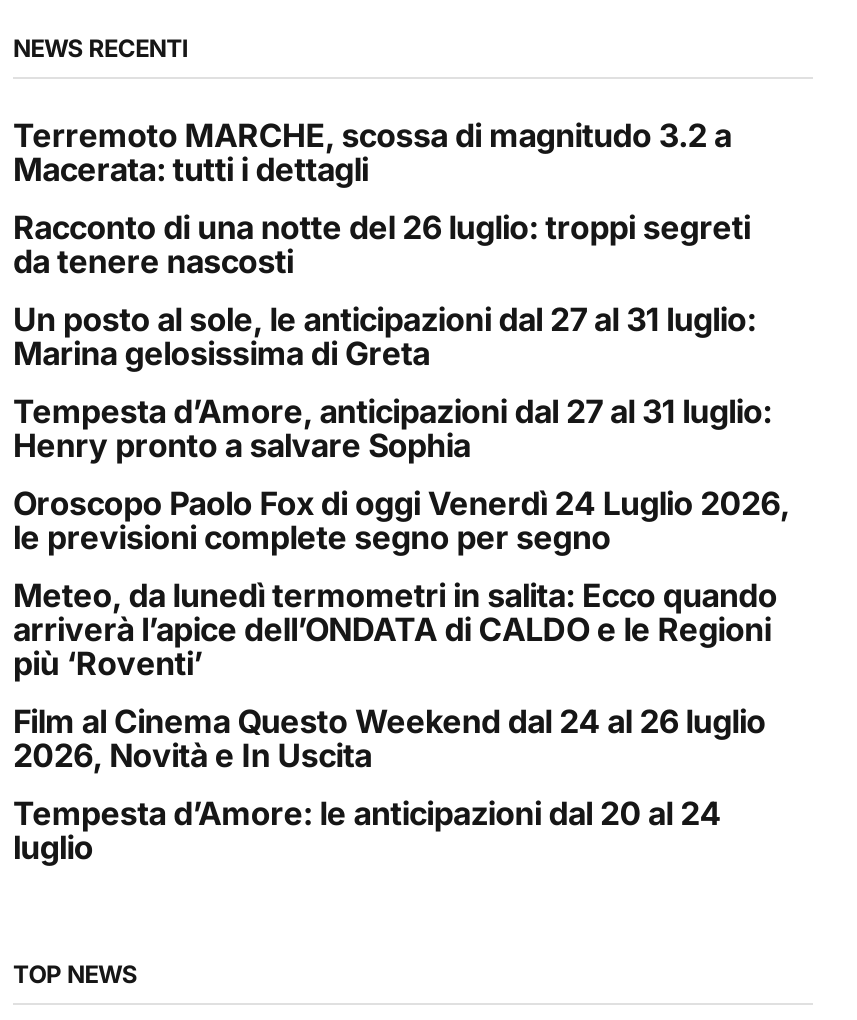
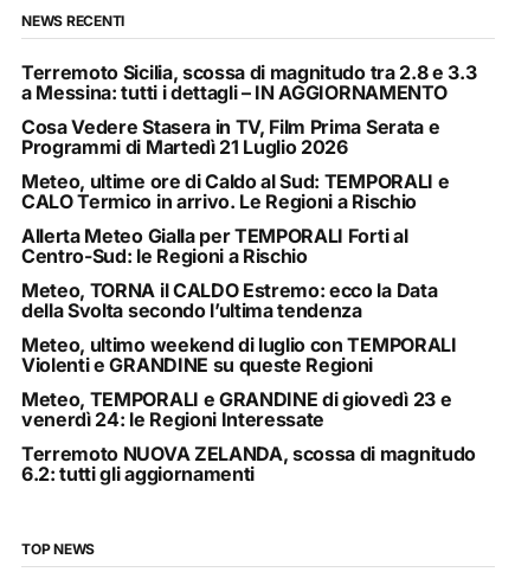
- Terremoto MARCHE, scossa di magnitudo 3.2 a
- Macerata: tutti i dettagli
- Racconto di una notte del 26 luglio: troppi segreti
- da tenere nascosti
- Un posto al sole, le anticipazioni dal 27 al 31 luglio:
- Marina gelosissima di Greta
- Tempesta d’Amore, anticipazioni dal 27 al 31 luglio:
- Henry pronto a salvare Sophia
- Oroscopo Paolo Fox di oggi Venerdì 24 Luglio 2026,
- le previsioni complete segno per segno
- Meteo, da lunedì termometri in salita: Ecco quando
- arriverà l’apice dell’ONDATA di CALDO e le Regioni
- più ‘Roventi’
- Film al Cinema Questo Weekend dal 24 al 26 luglio
- 2026, Novità e In Uscita
- Tempesta d’Amore: le anticipazioni dal 20 al 24
- luglio
+ Terremoto Sicilia, scossa di magnitudo tra 2.8 e 3.3
+ a Messina: tutti i dettagli – IN AGGIORNAMENTO
+ Cosa Vedere Stasera in TV, Film Prima Serata e
+ Programmi di Martedì 21 Luglio 2026
+ Meteo, ultime ore di Caldo al Sud: TEMPORALI e
+ CALO Termico in arrivo. Le Regioni a Rischio
+ Allerta Meteo Gialla per TEMPORALI Forti al
+ Centro-Sud: le Regioni a Rischio
+ Meteo, TORNA il CALDO Estremo: ecco la Data
+ della Svolta secondo l’ultima tendenza
+ Meteo, ultimo weekend di luglio con TEMPORALI
+ Violenti e GRANDINE su queste Regioni
+ Meteo, TEMPORALI e GRANDINE di giovedì 23 e
+ venerdì 24: le Regioni Interessate
+ Terremoto NUOVA ZELANDA, scossa di magnitudo
+ 6.2: tutti gli aggiornamenti
